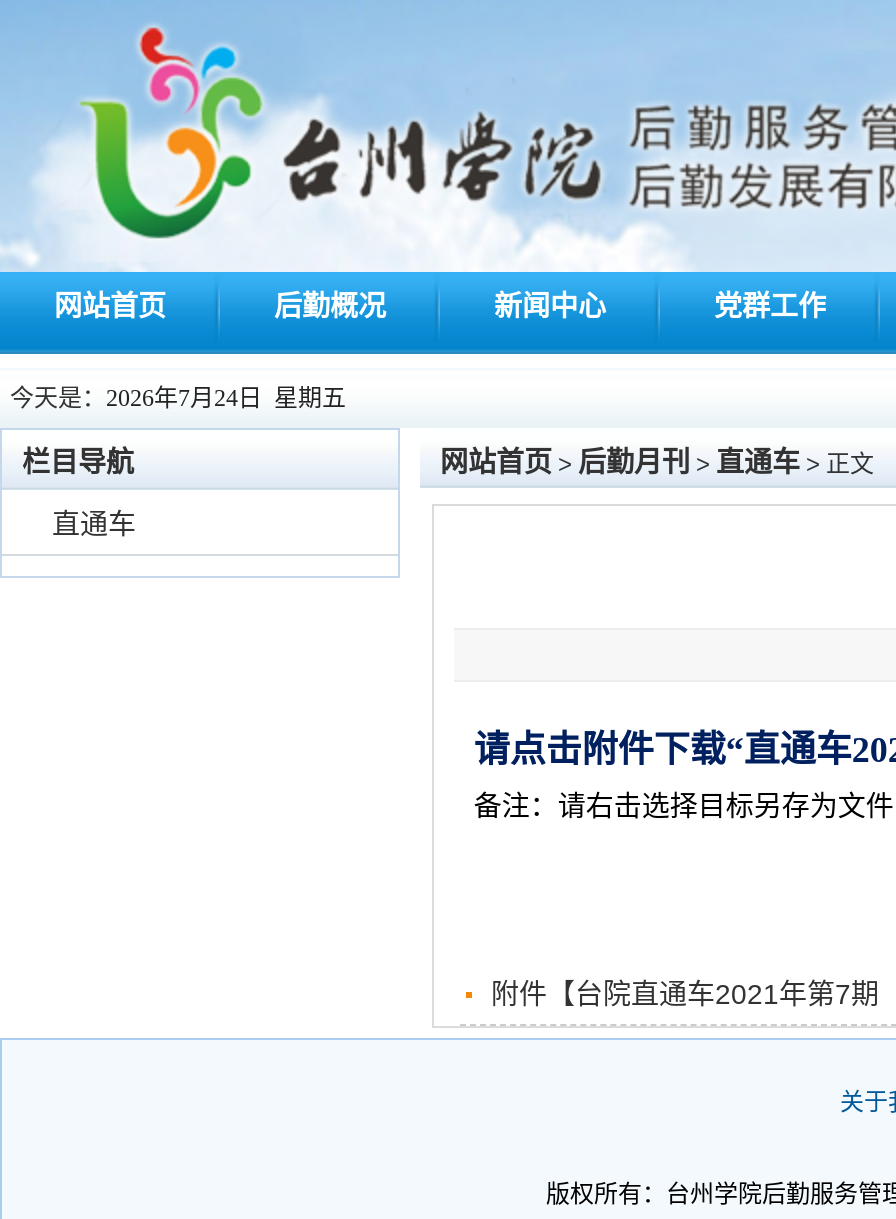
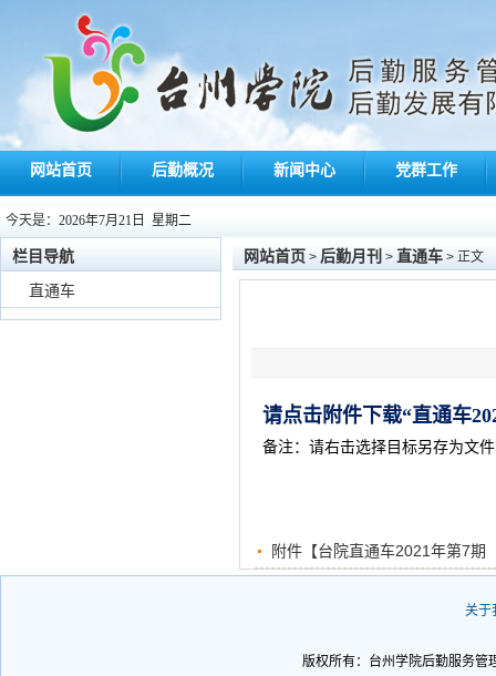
- 今天是：2026年7月24日 星期五
+ 今天是：2026年7月21日 星期二
